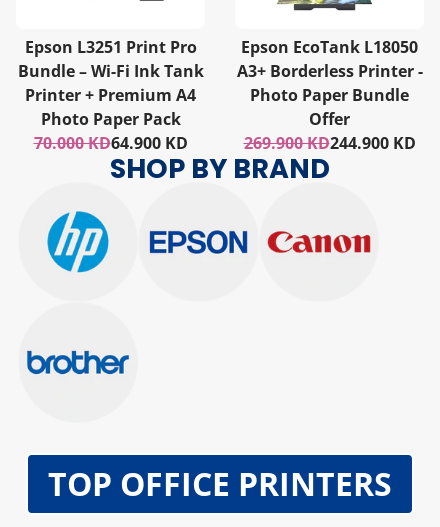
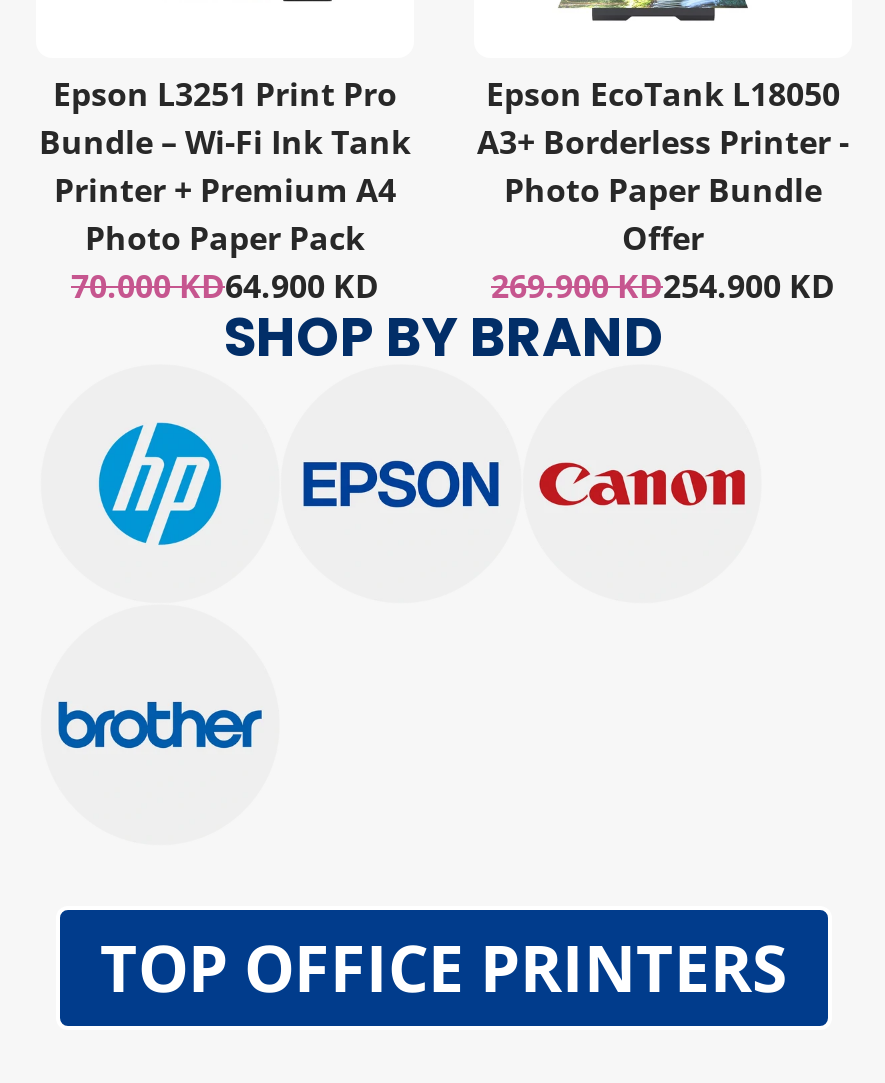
- 269.900 KD244.900 KD
+ 269.900 KD254.900 KD
